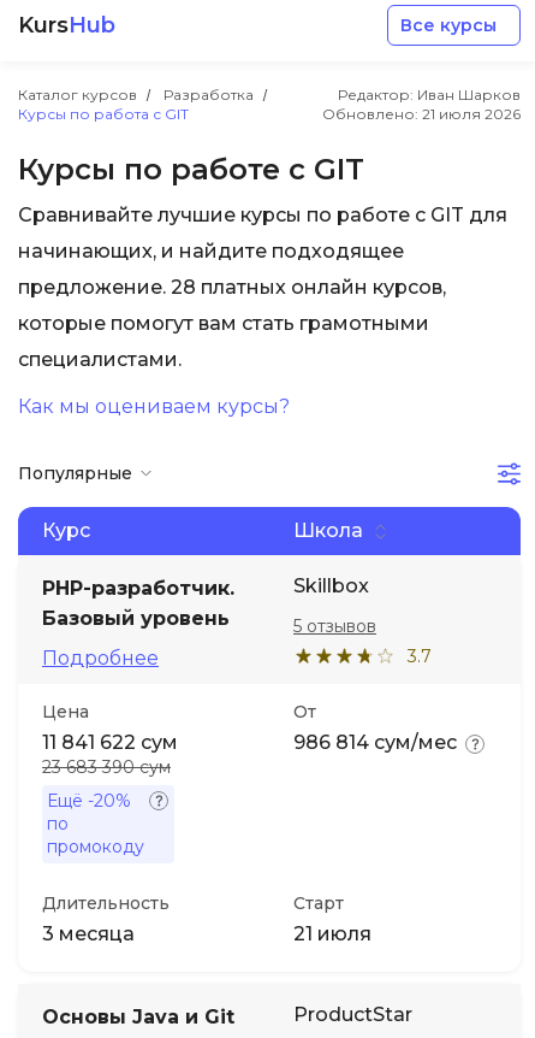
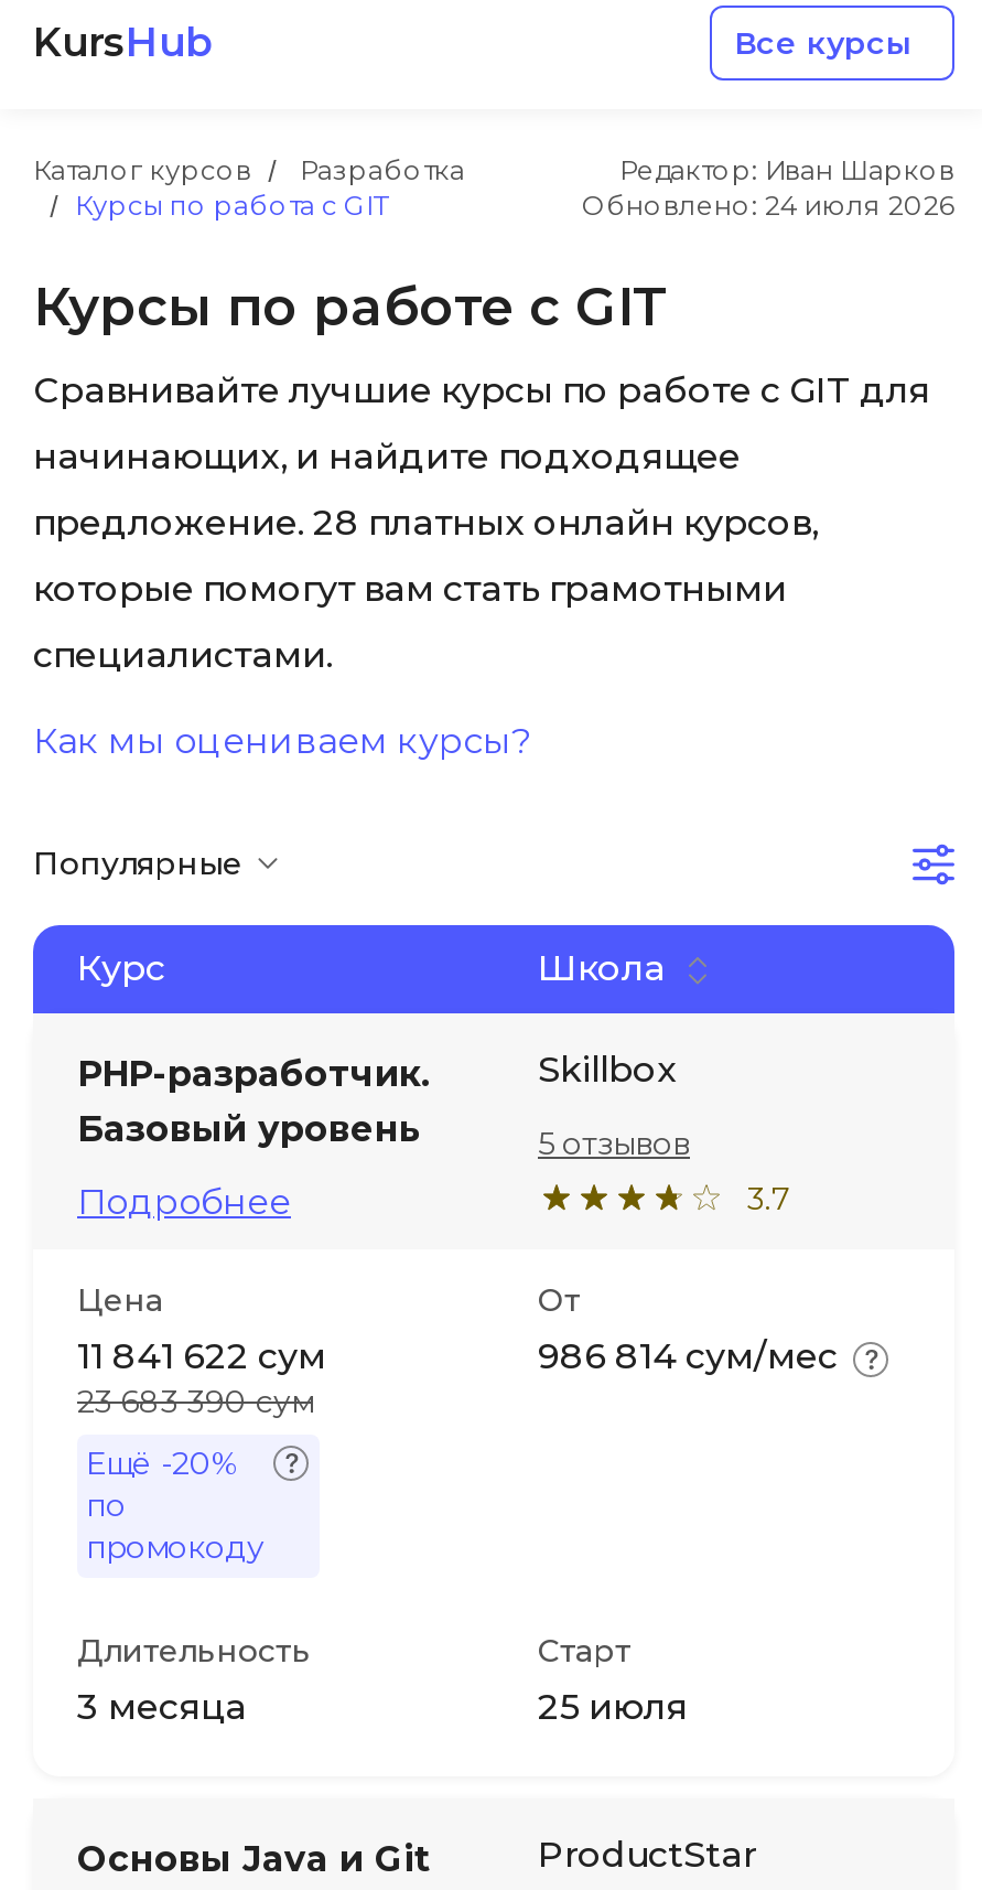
- Обновлено: 21 июля 2026
+ Обновлено: 24 июля 2026

- 21 июля
+ 25 июля
